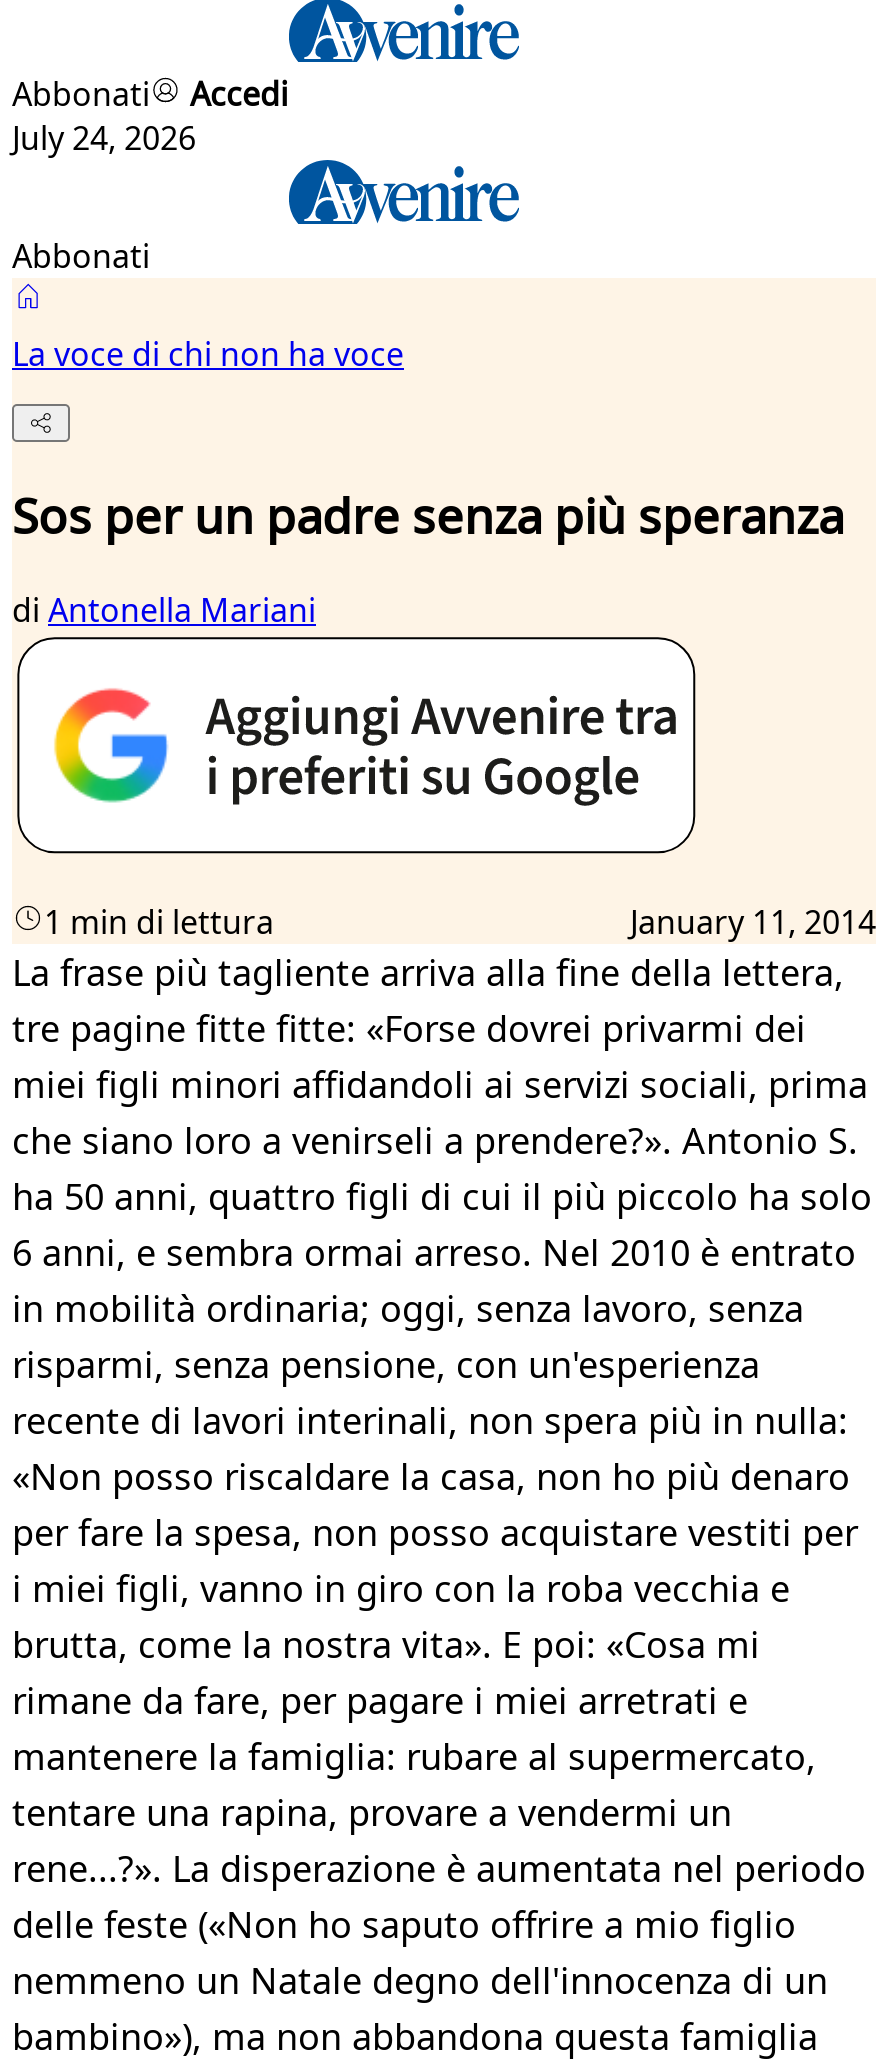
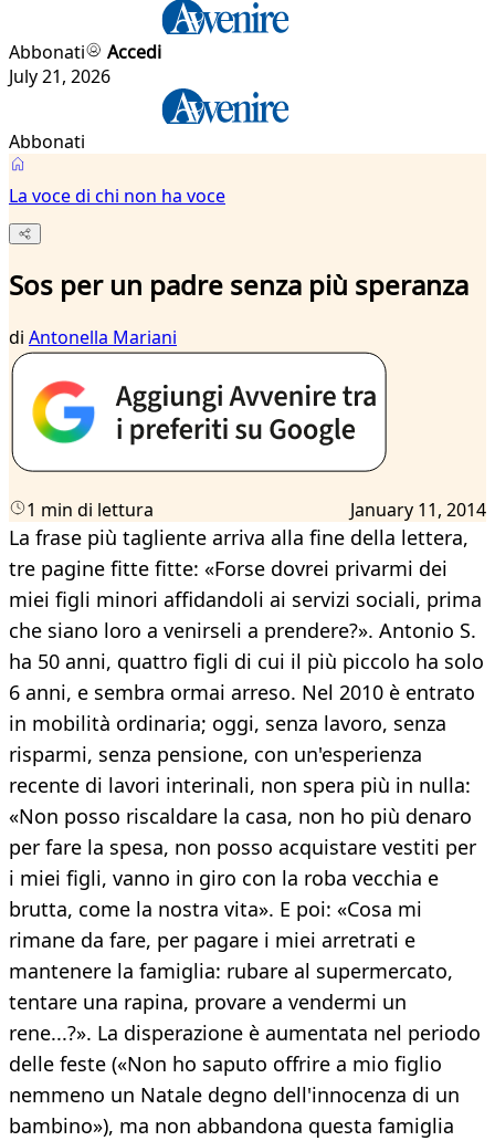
- July 24, 2026
+ July 21, 2026
